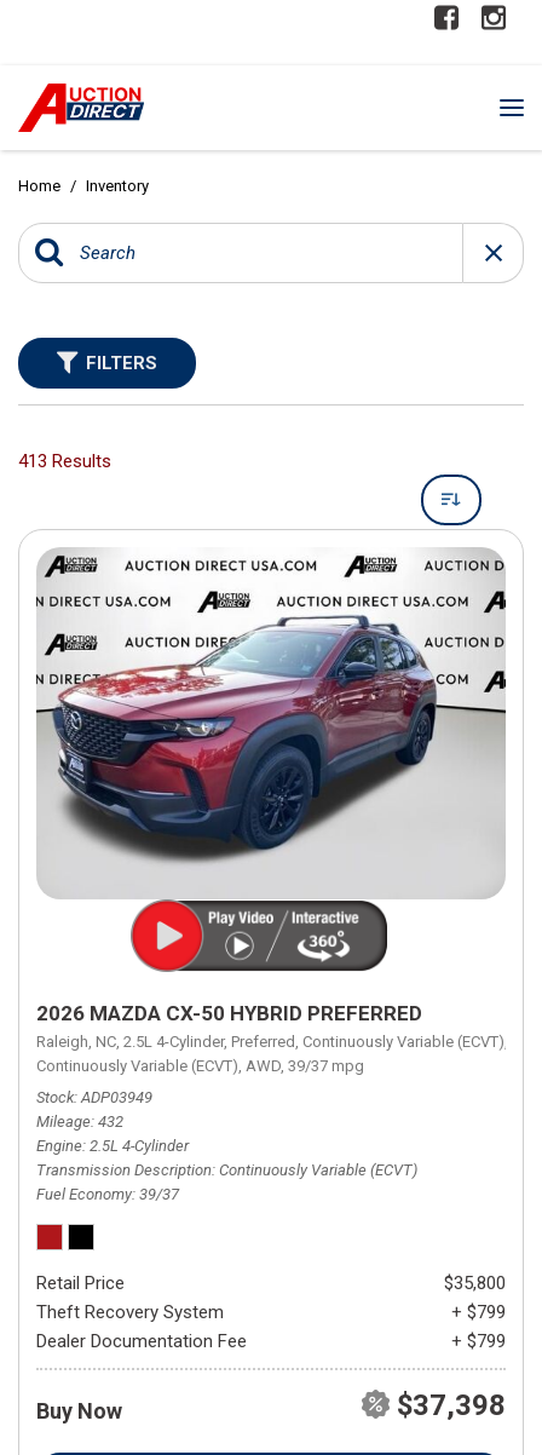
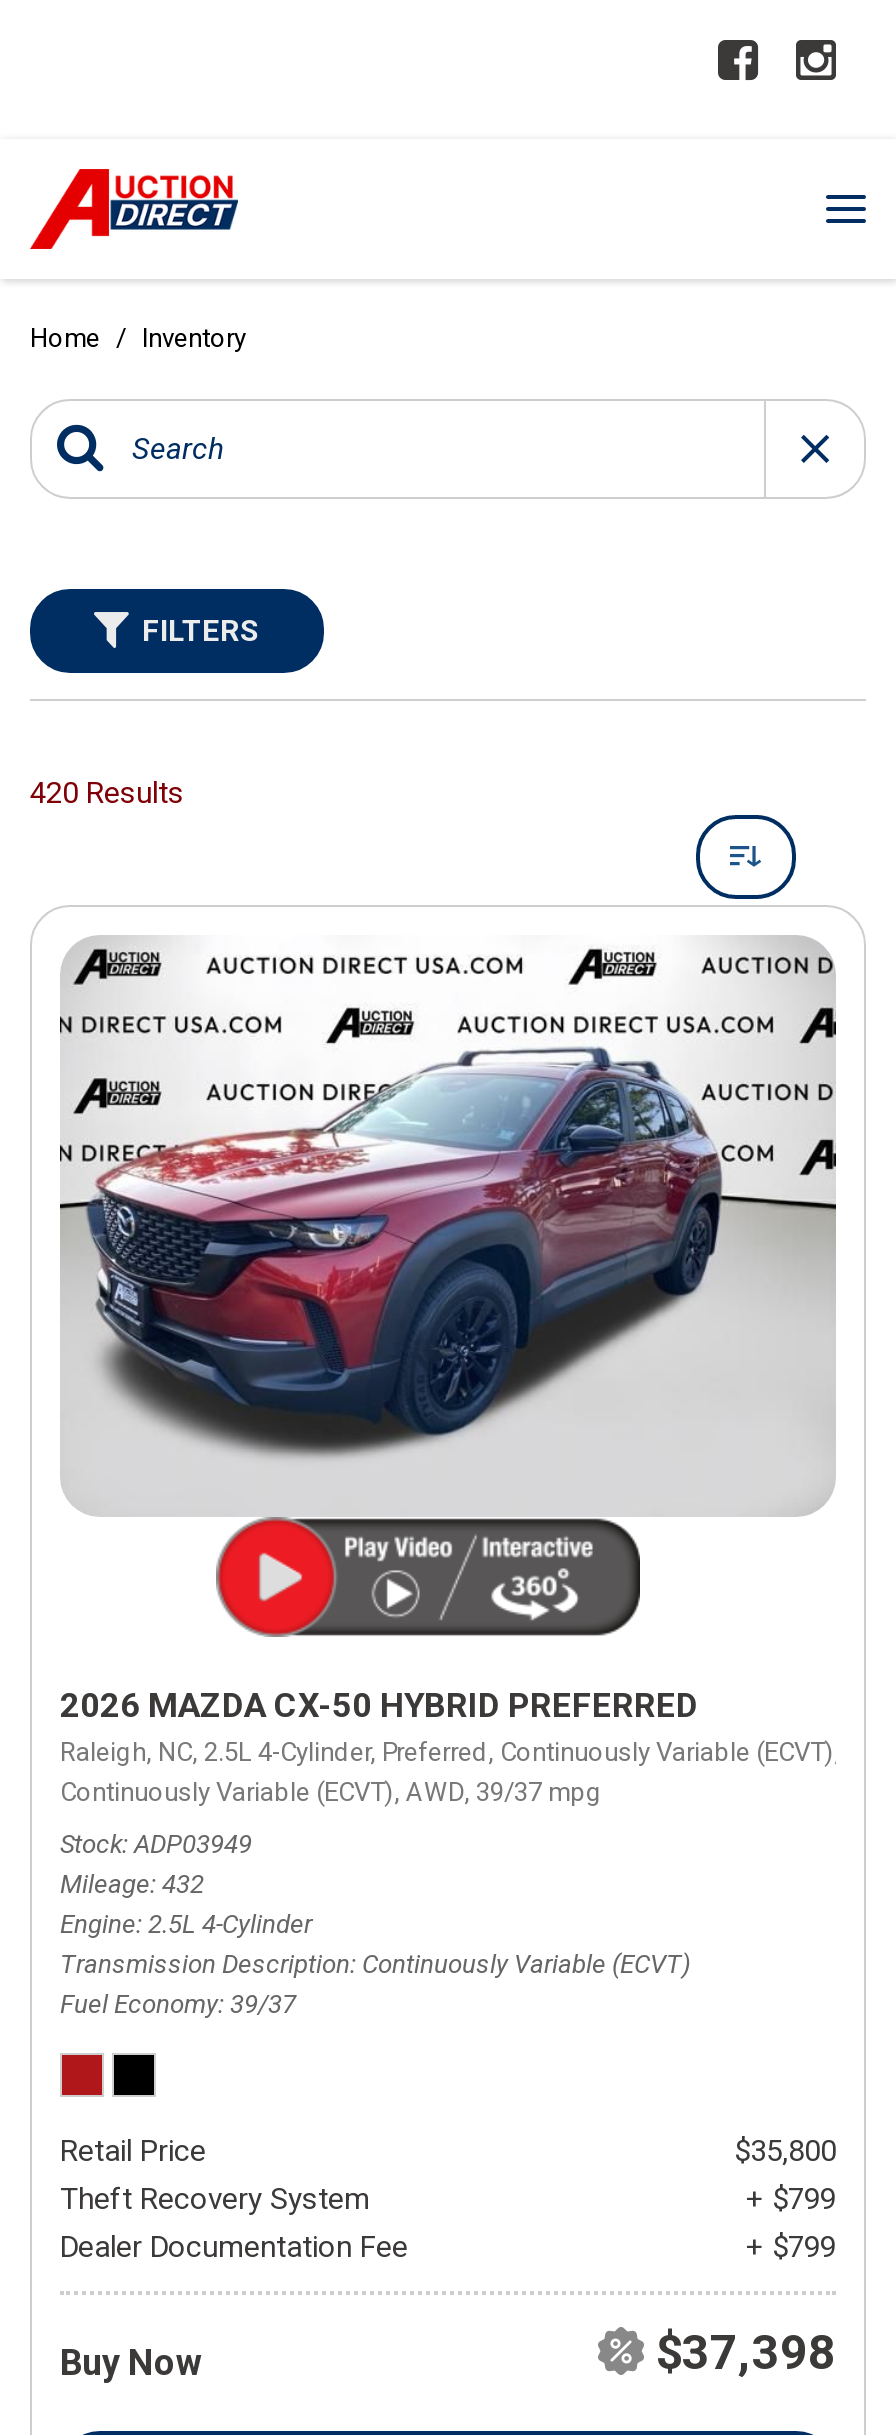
- 413 Results
+ 420 Results
